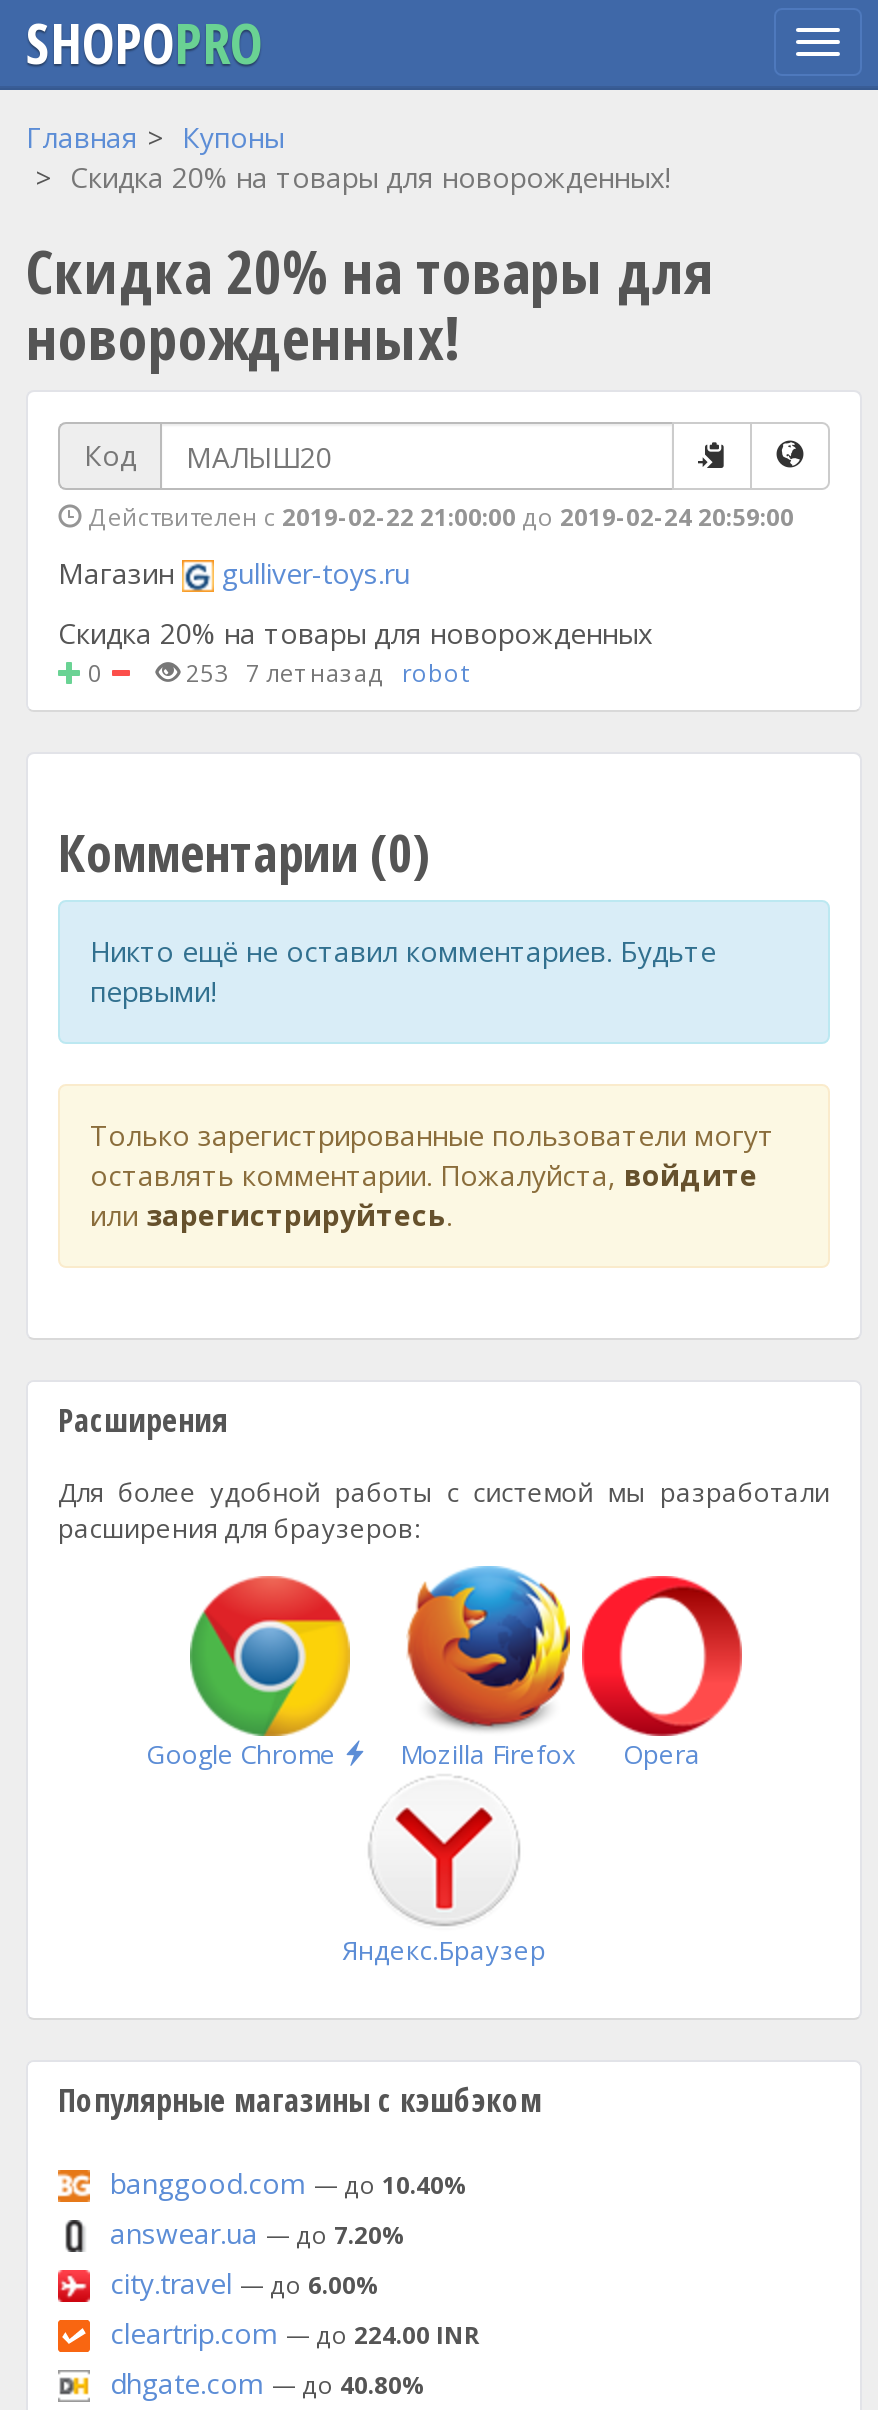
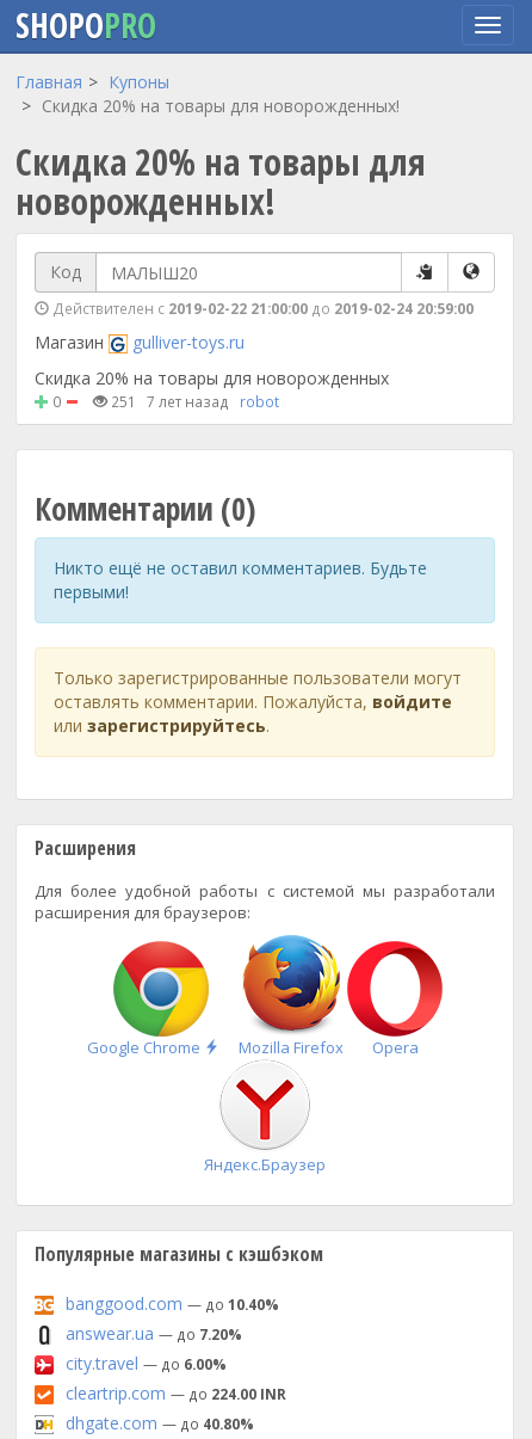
- 253 7 лет назад robot
+ 251 7 лет назад robot
